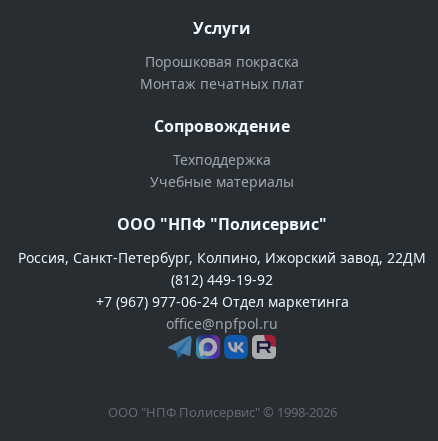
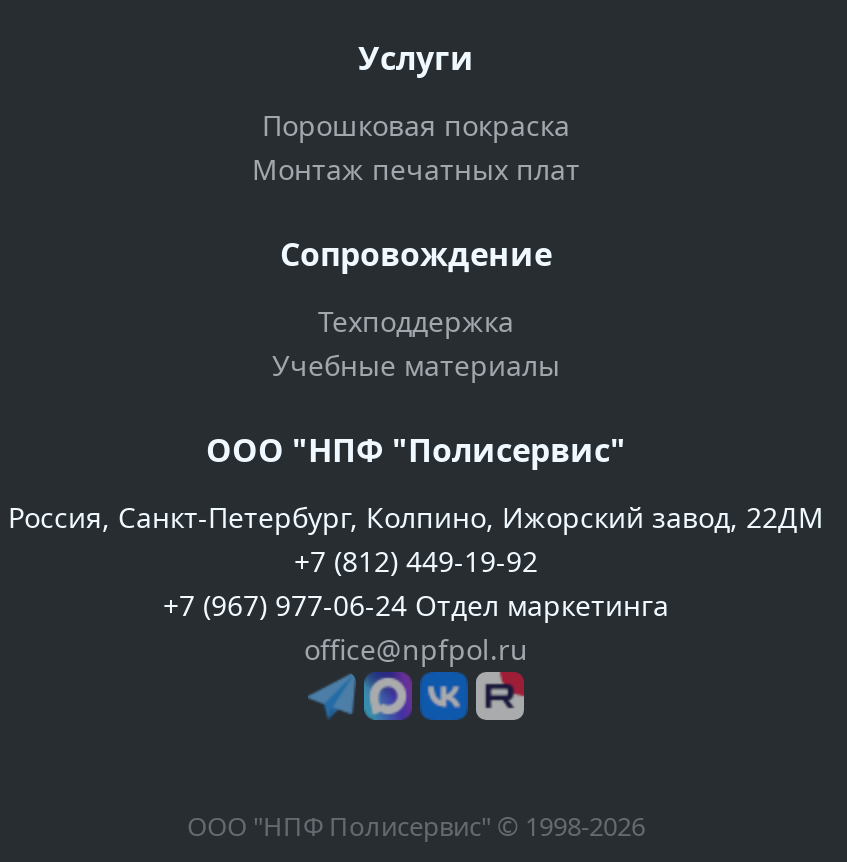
- (812) 449-19-92
+ +7 (812) 449-19-92
